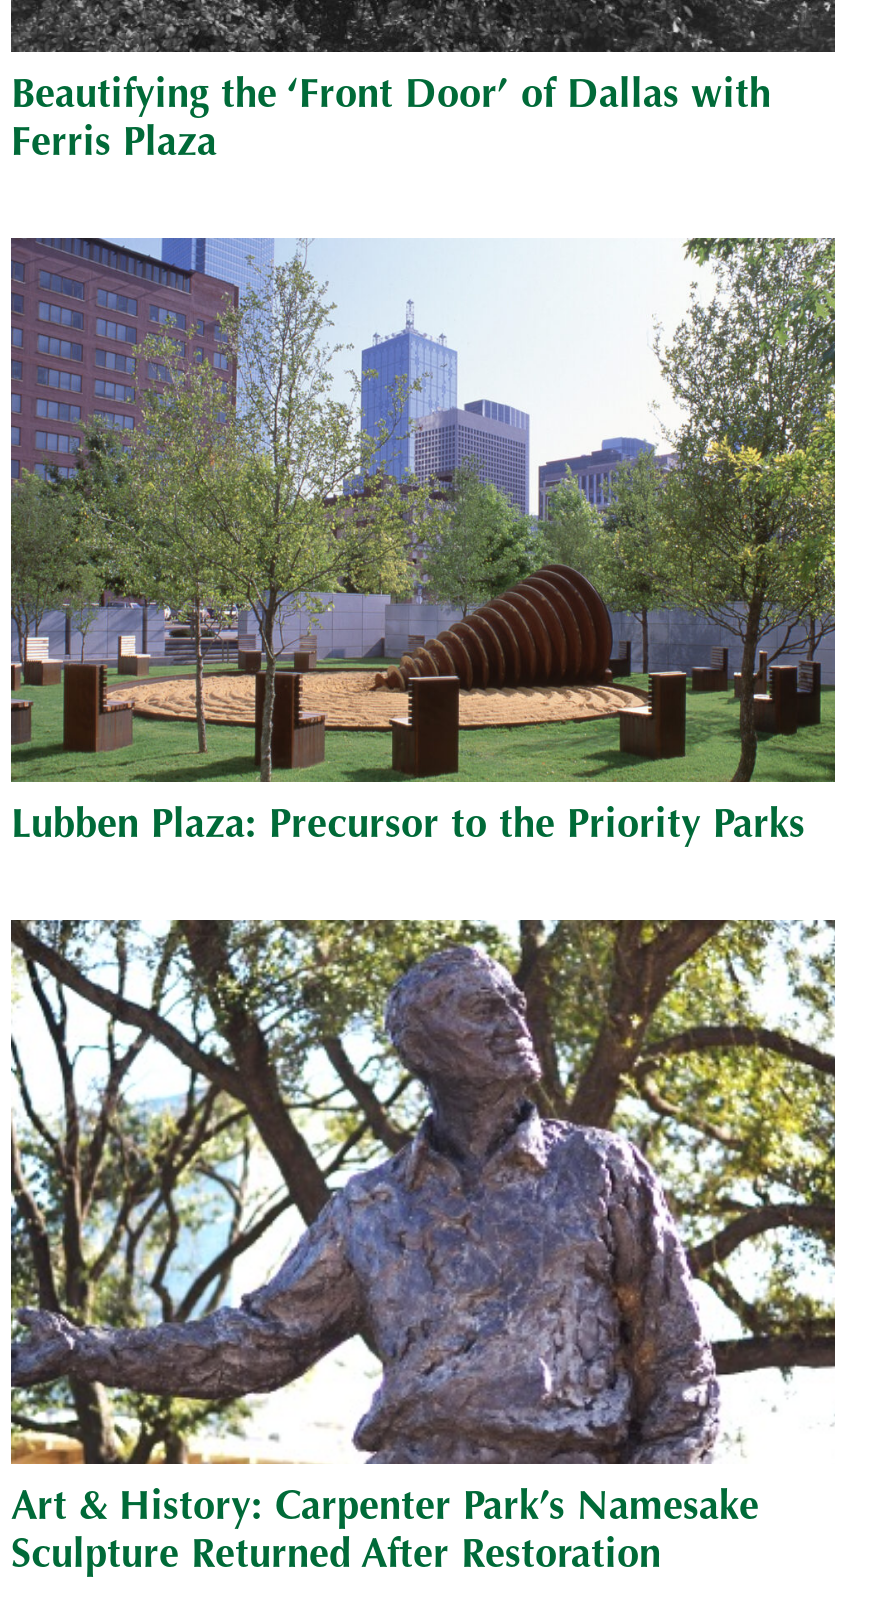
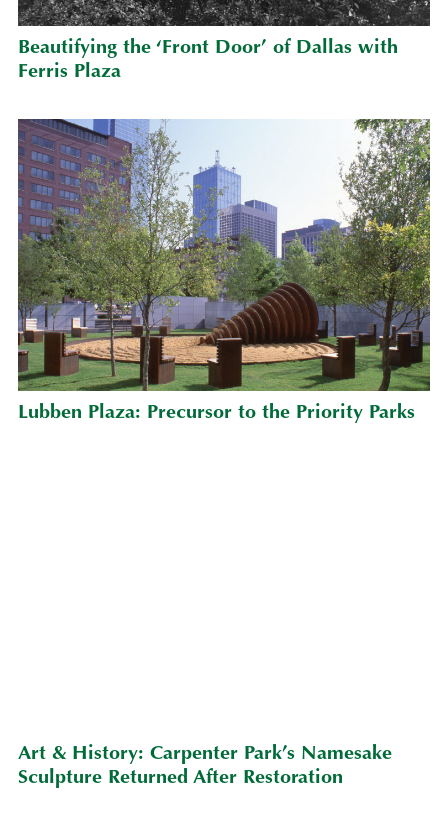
- [image]
